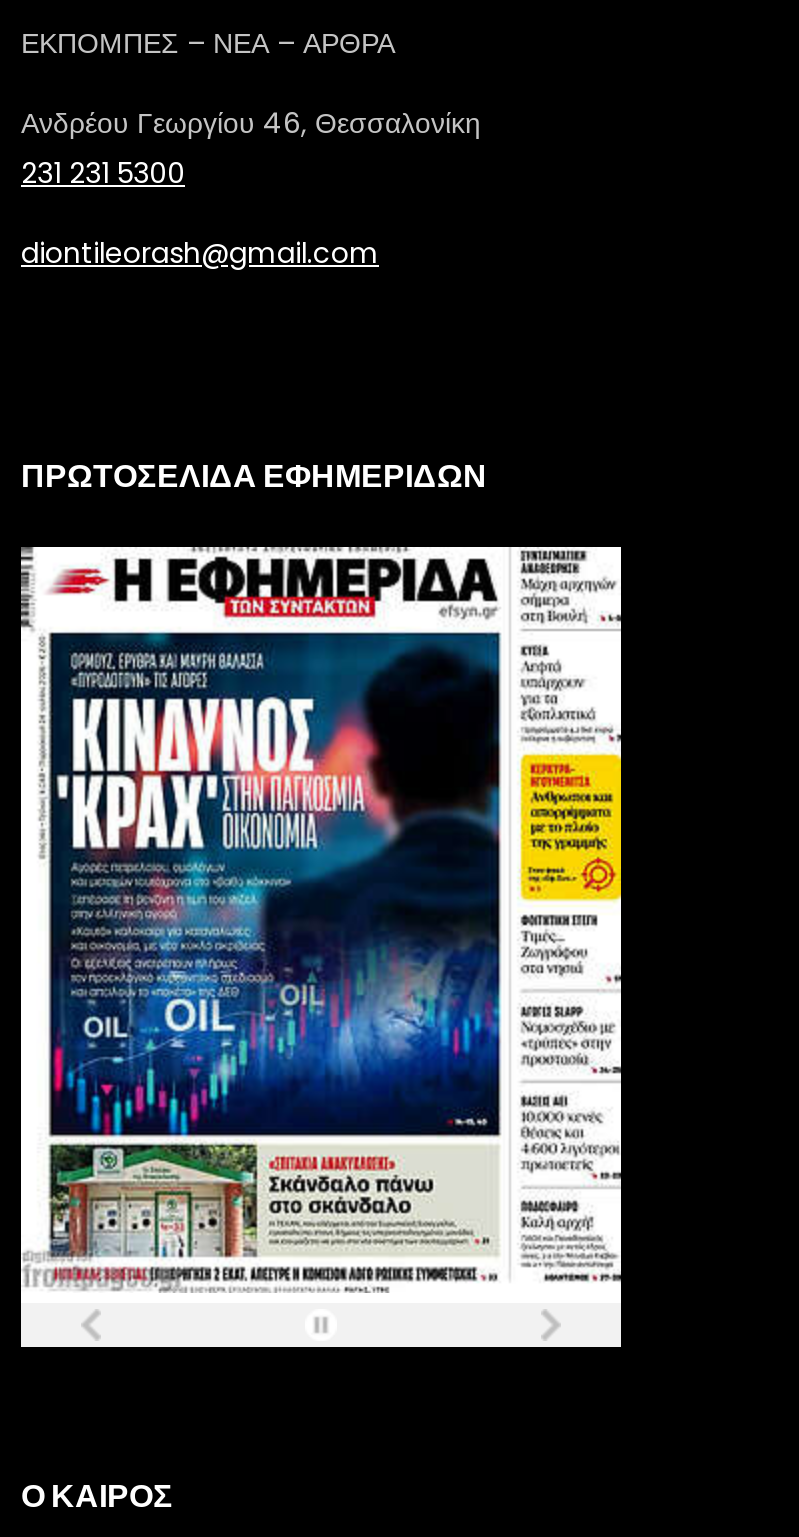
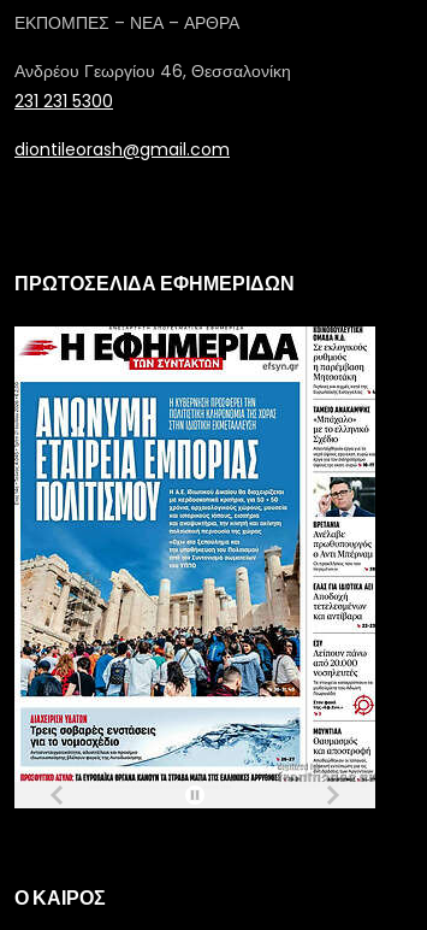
- [image]
+ [image]
